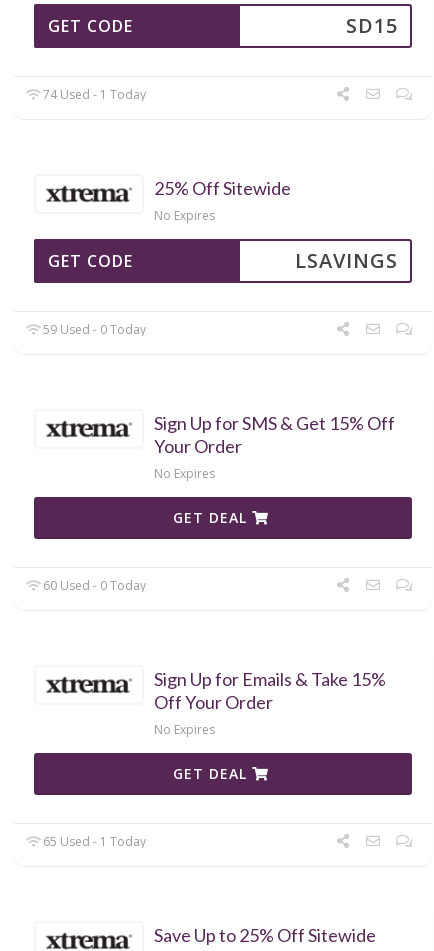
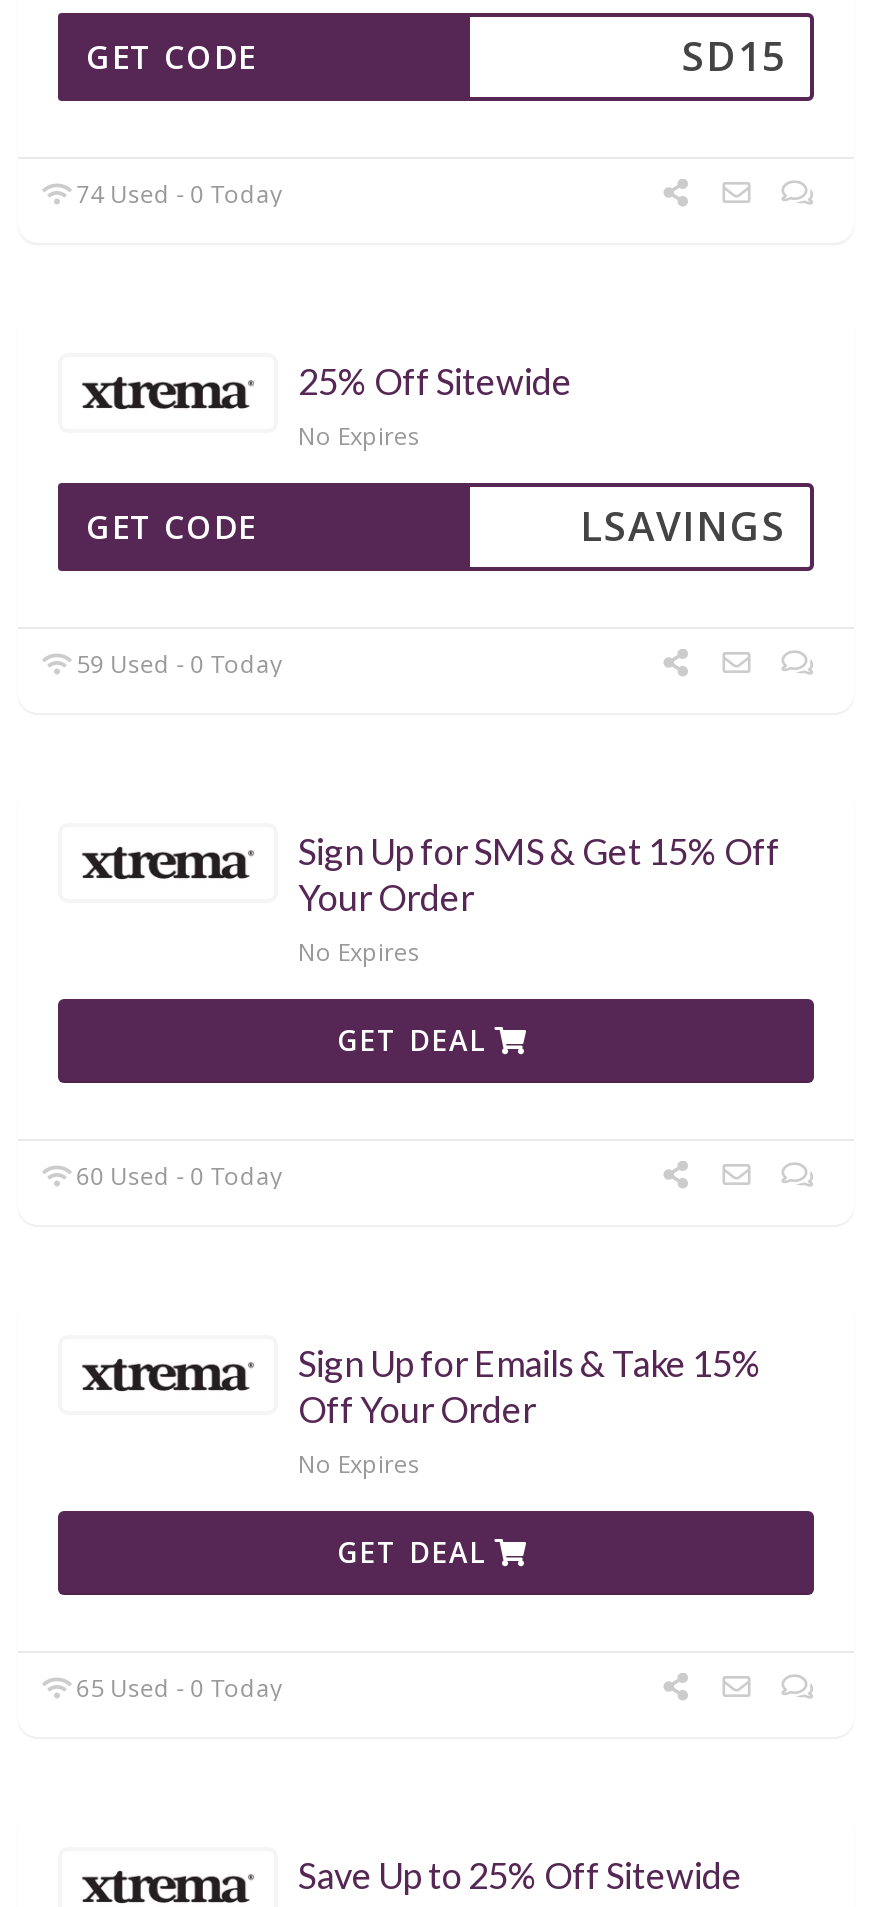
- 74 Used - 1 Today
+ 74 Used - 0 Today

- 65 Used - 1 Today
+ 65 Used - 0 Today
